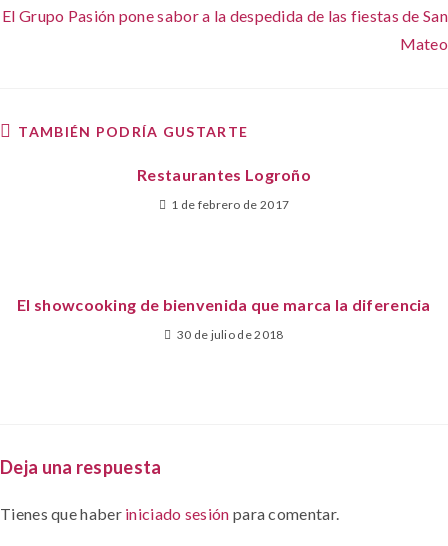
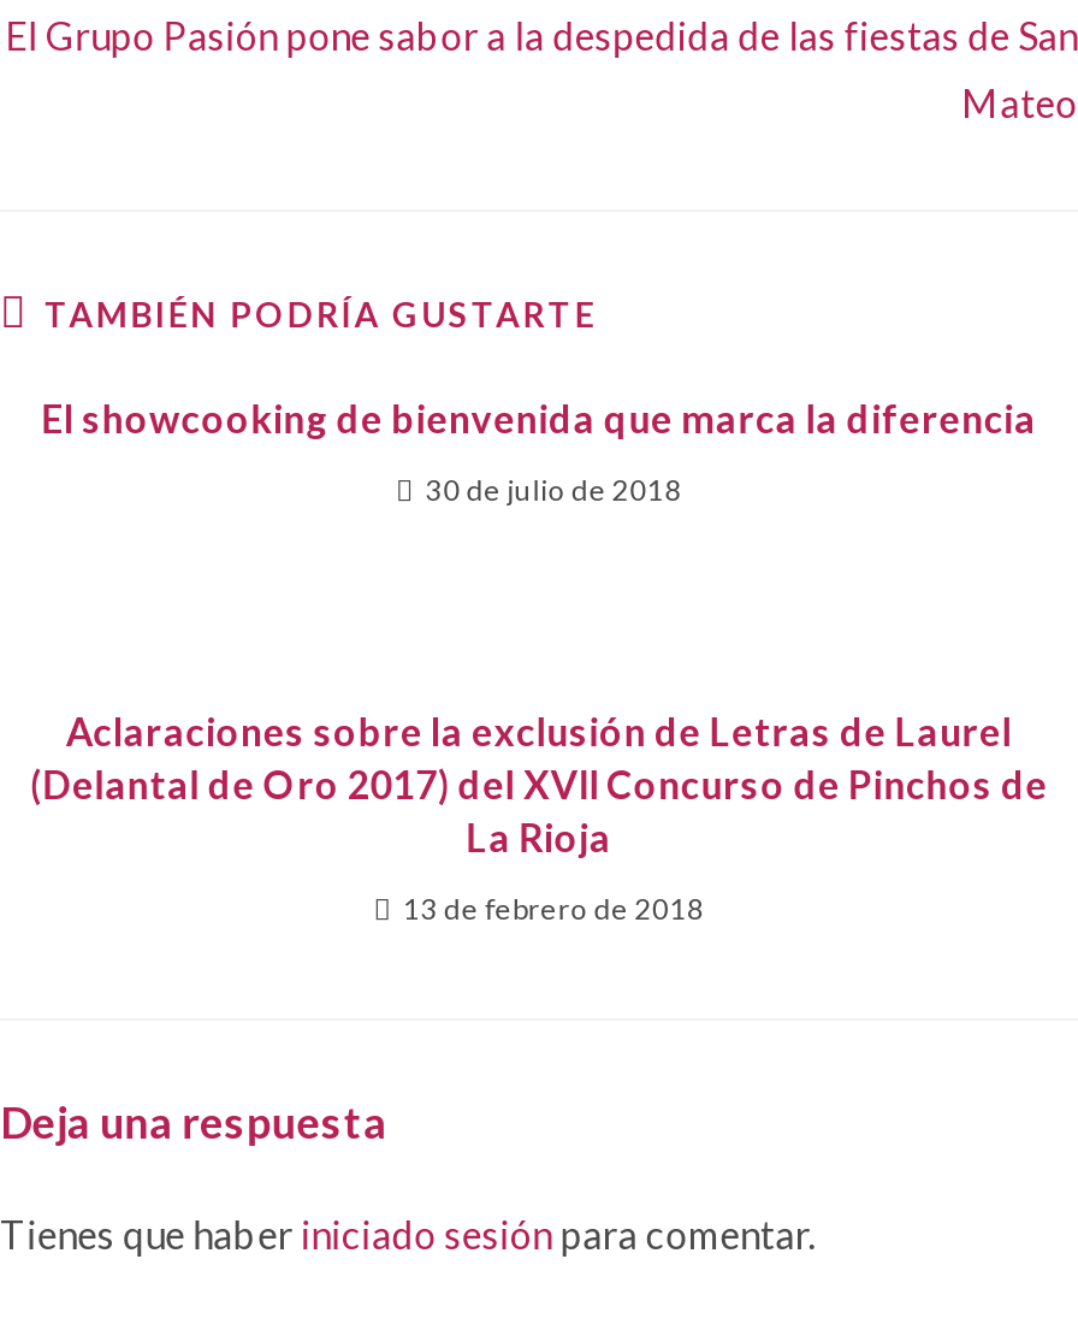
- Restaurantes Logroño
- 1 de febrero de 2017

moved up: El showcooking de bienvenida que marca la diferencia | 30 de julio de 2018

+ Aclaraciones sobre la exclusión de Letras de Laurel
+ (Delantal de Oro 2017) del XVII Concurso de Pinchos de
+ La Rioja
+ 13 de febrero de 2018
